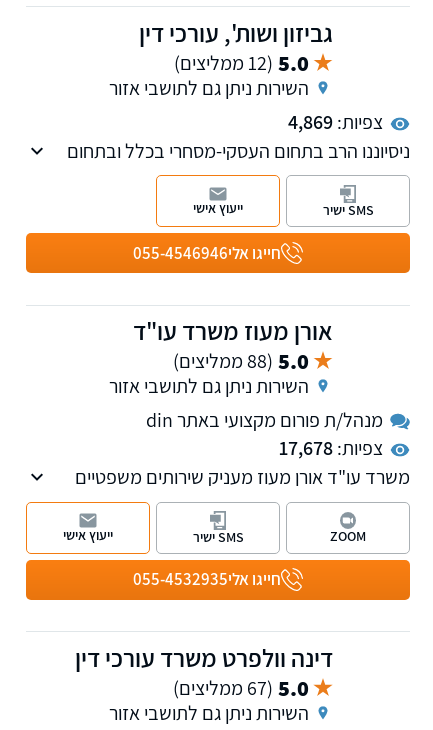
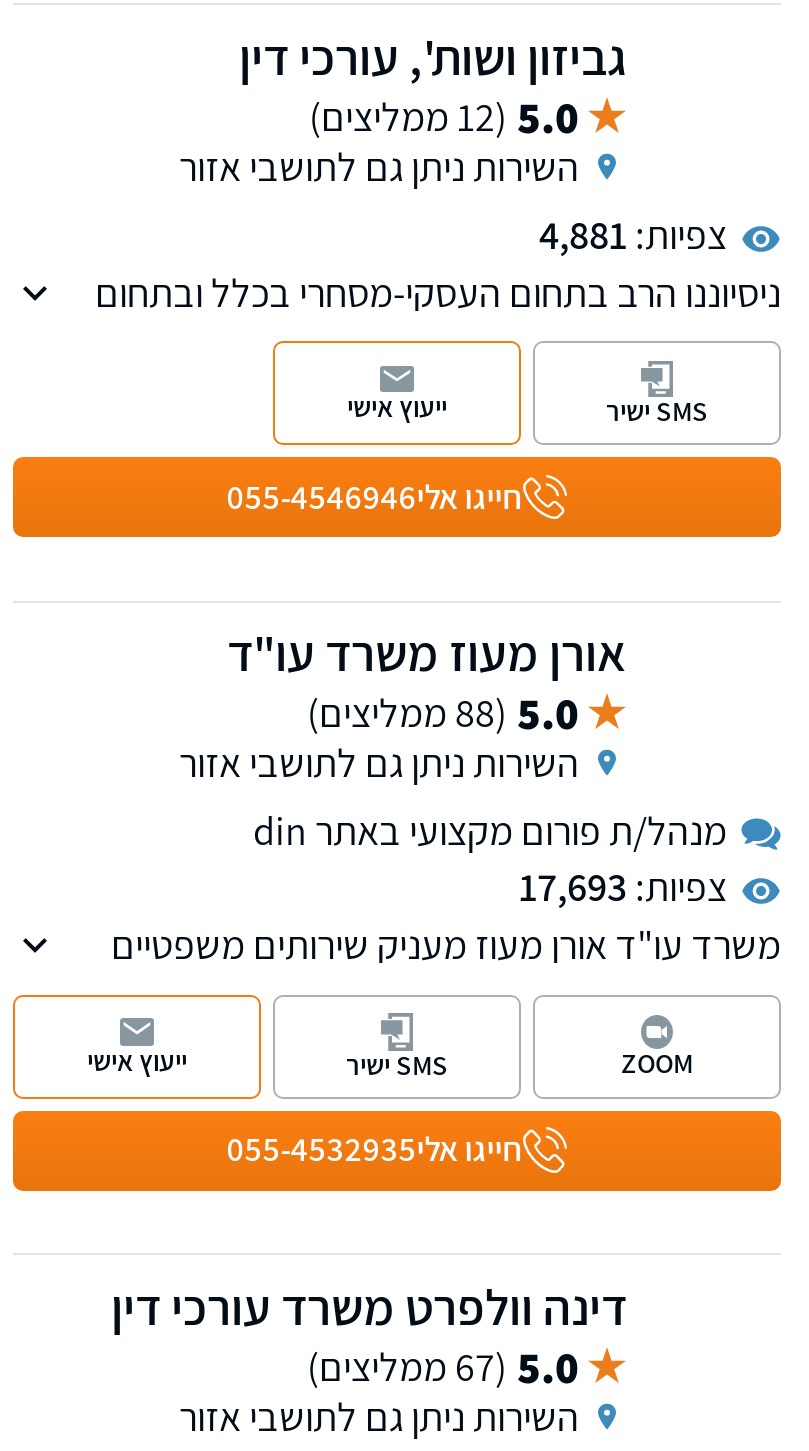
- צפיות: 4,869
+ צפיות: 4,881

- צפיות: 17,678
+ צפיות: 17,693
